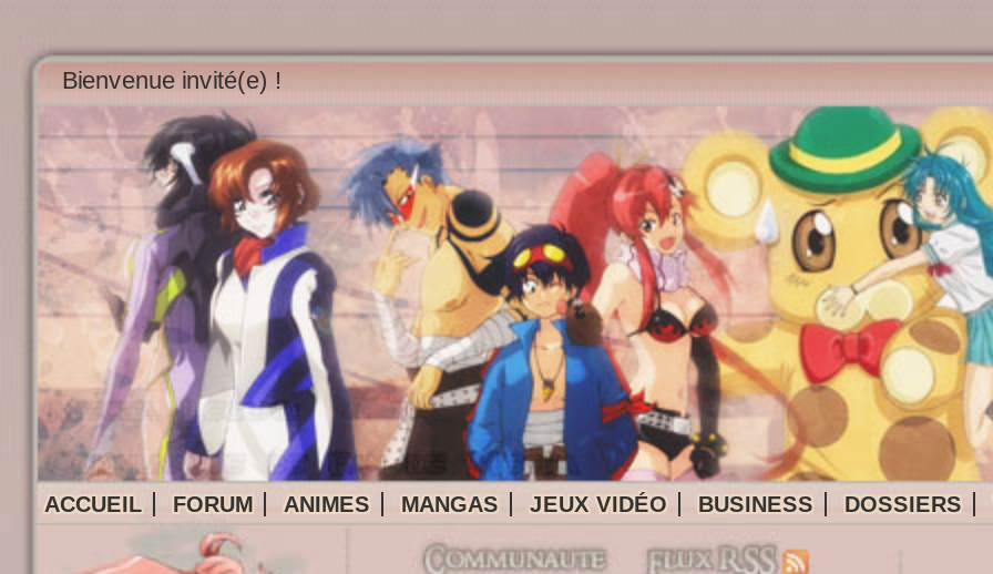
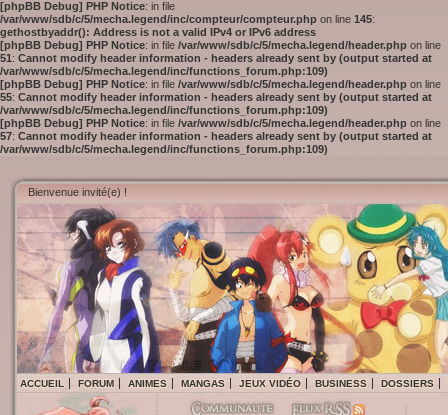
+ [phpBB Debug] PHP Notice: in file
+ /var/www/sdb/c/5/mecha.legend/inc/compteur/compteur.php on line 145:
+ gethostbyaddr(): Address is not a valid IPv4 or IPv6 address
+ [phpBB Debug] PHP Notice: in file /var/www/sdb/c/5/mecha.legend/header.php on line
+ 51: Cannot modify header information - headers already sent by (output started at
+ /var/www/sdb/c/5/mecha.legend/inc/functions_forum.php:109)
+ [phpBB Debug] PHP Notice: in file /var/www/sdb/c/5/mecha.legend/header.php on line
+ 55: Cannot modify header information - headers already sent by (output started at
+ /var/www/sdb/c/5/mecha.legend/inc/functions_forum.php:109)
+ [phpBB Debug] PHP Notice: in file /var/www/sdb/c/5/mecha.legend/header.php on line
+ 57: Cannot modify header information - headers already sent by (output started at
+ /var/www/sdb/c/5/mecha.legend/inc/functions_forum.php:109)
